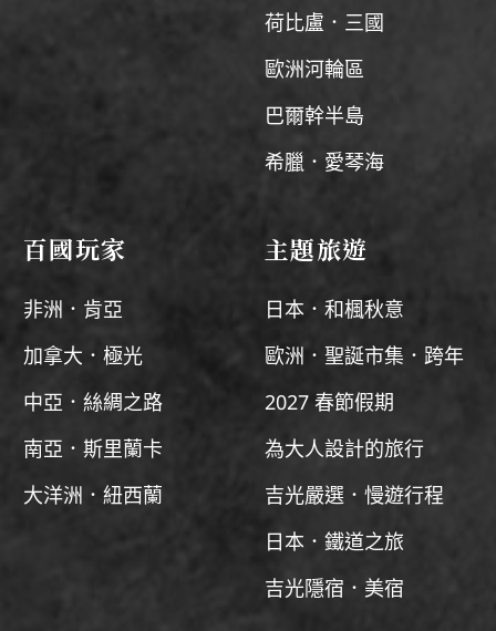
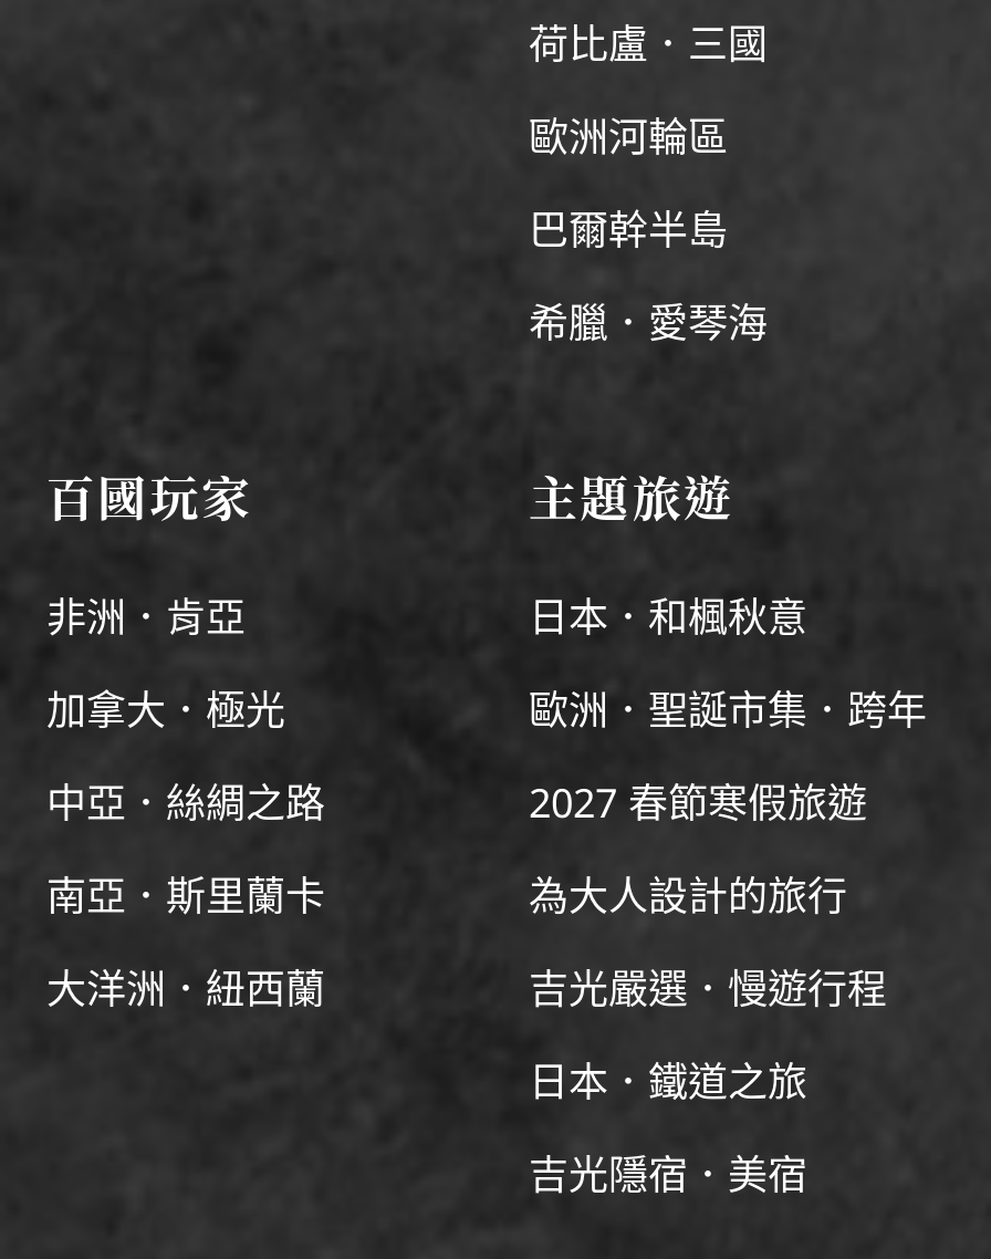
- 2027 春節假期
+ 2027 春節寒假旅遊
